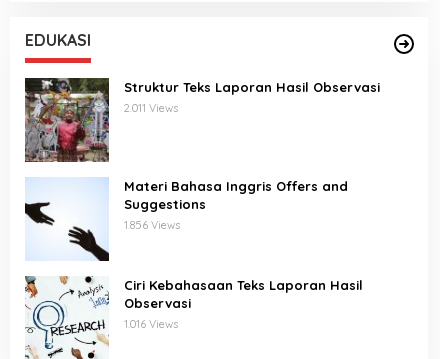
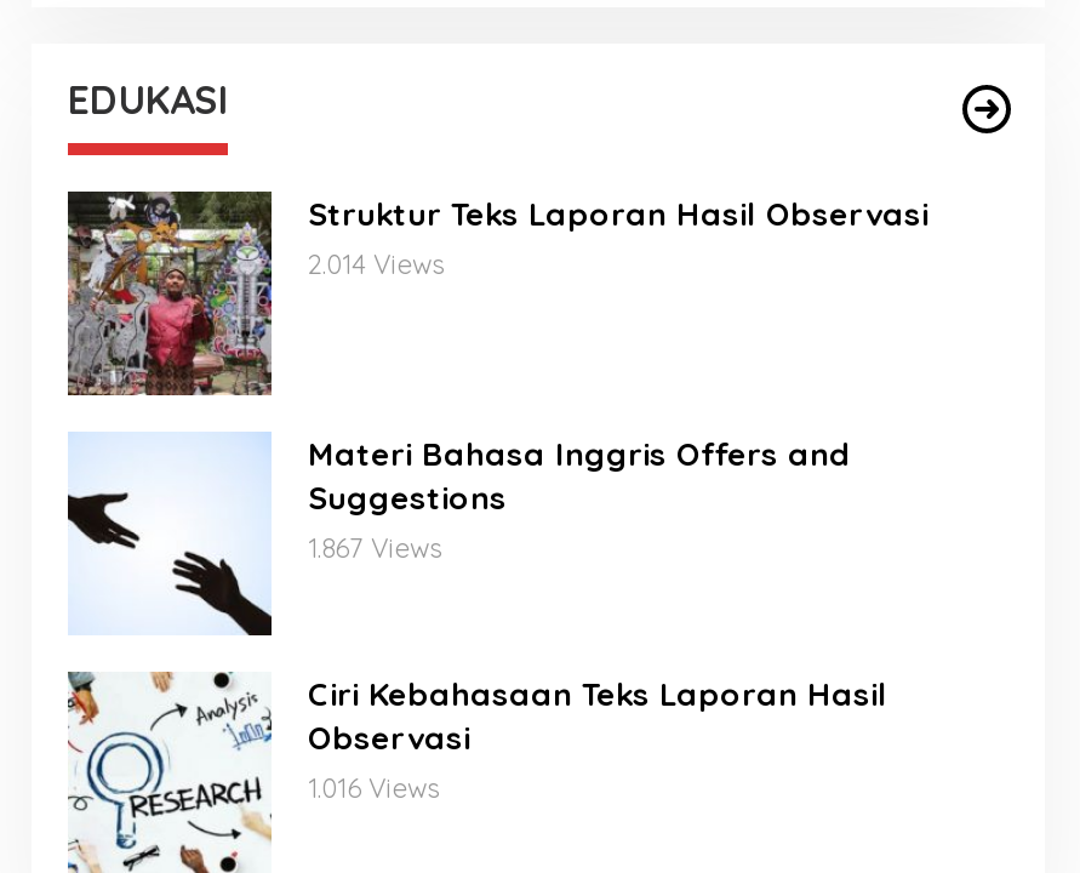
- 2.011 Views
+ 2.014 Views

- 1.856 Views
+ 1.867 Views
